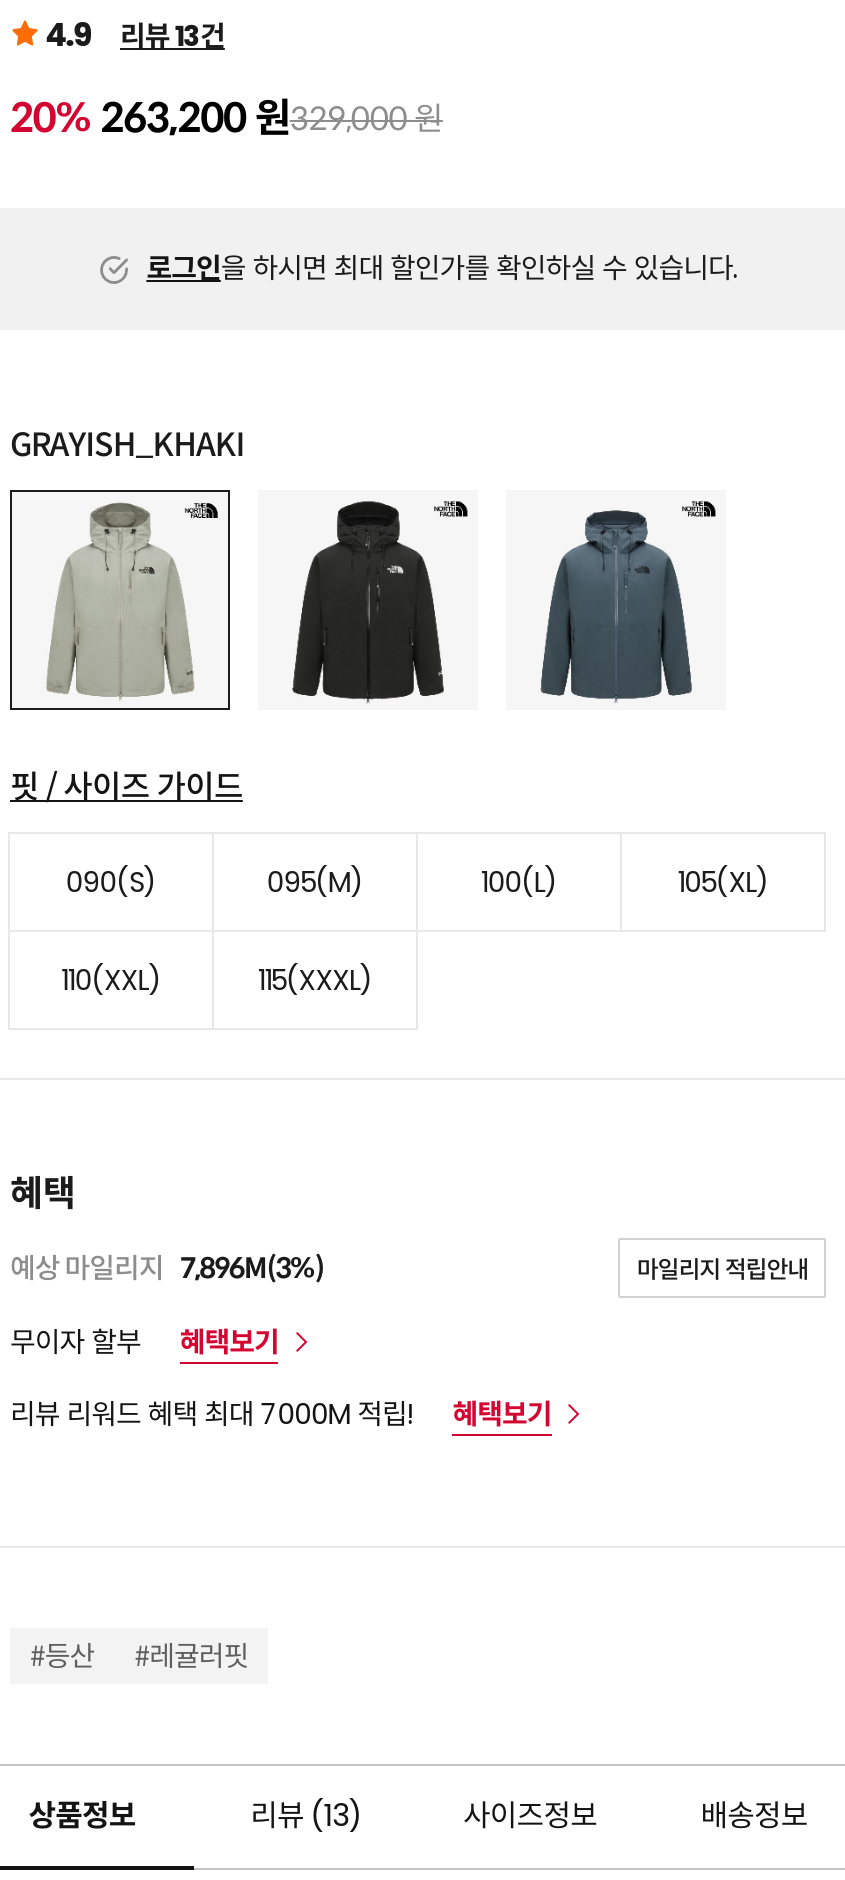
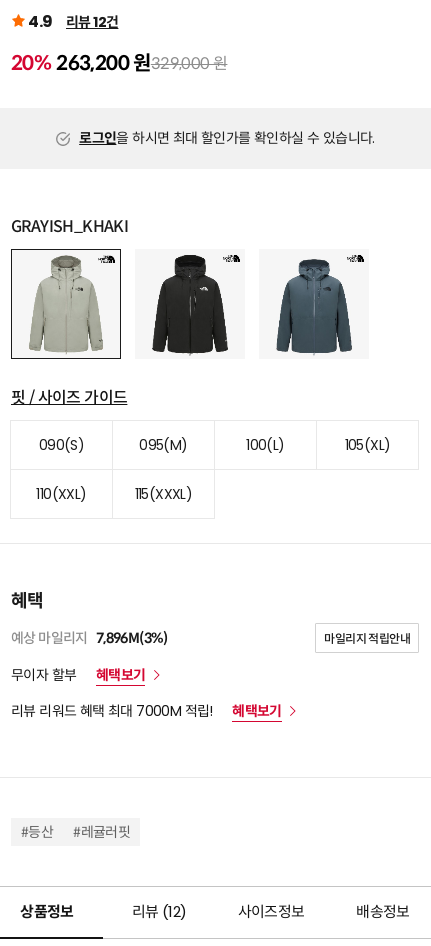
- 4.9 리뷰 13건
+ 4.9 리뷰 12건

- 리뷰 (13)
+ 리뷰 (12)
